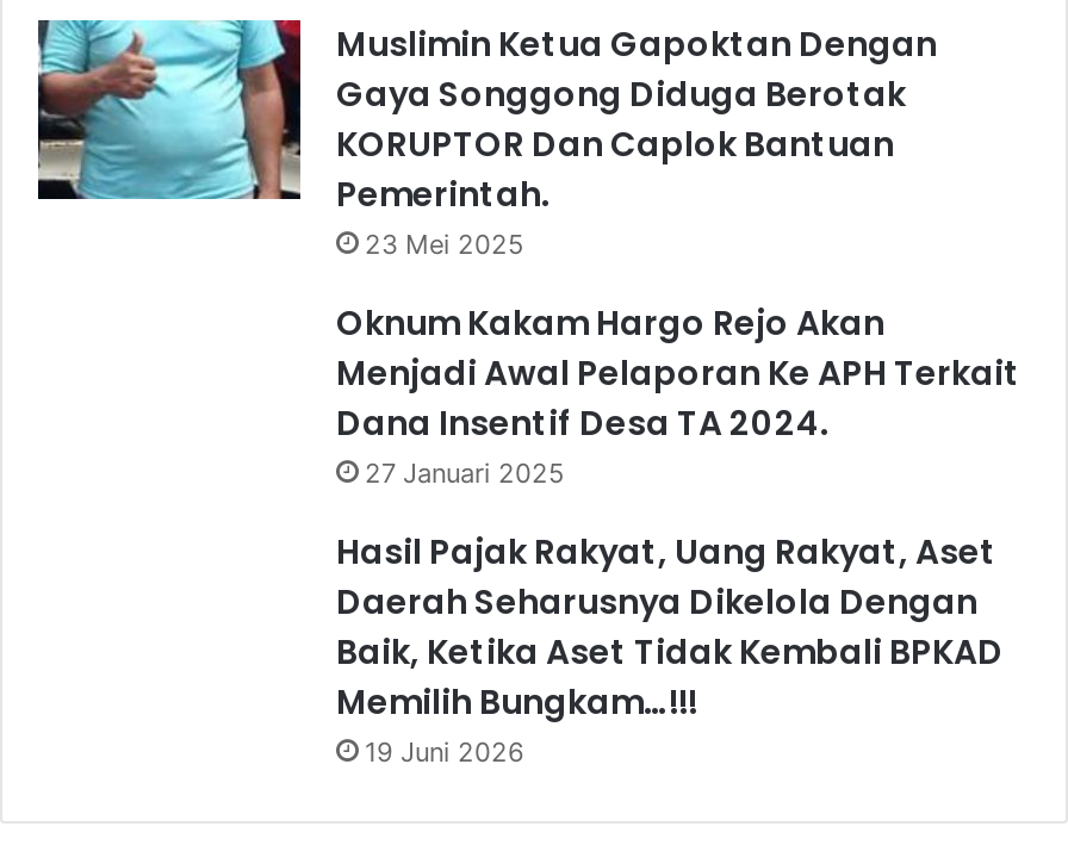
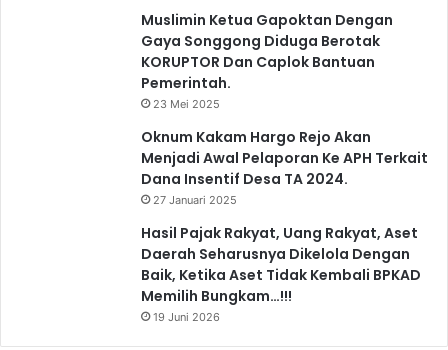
- [image]
